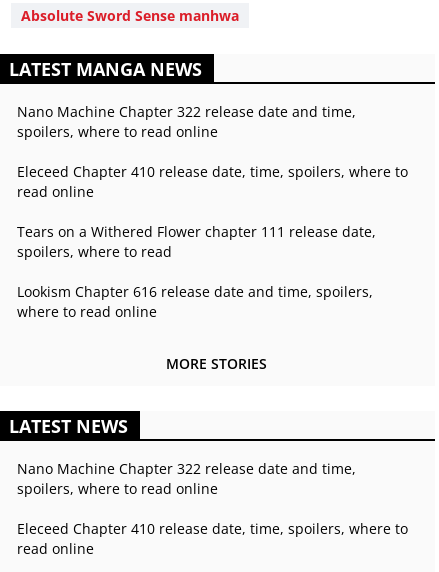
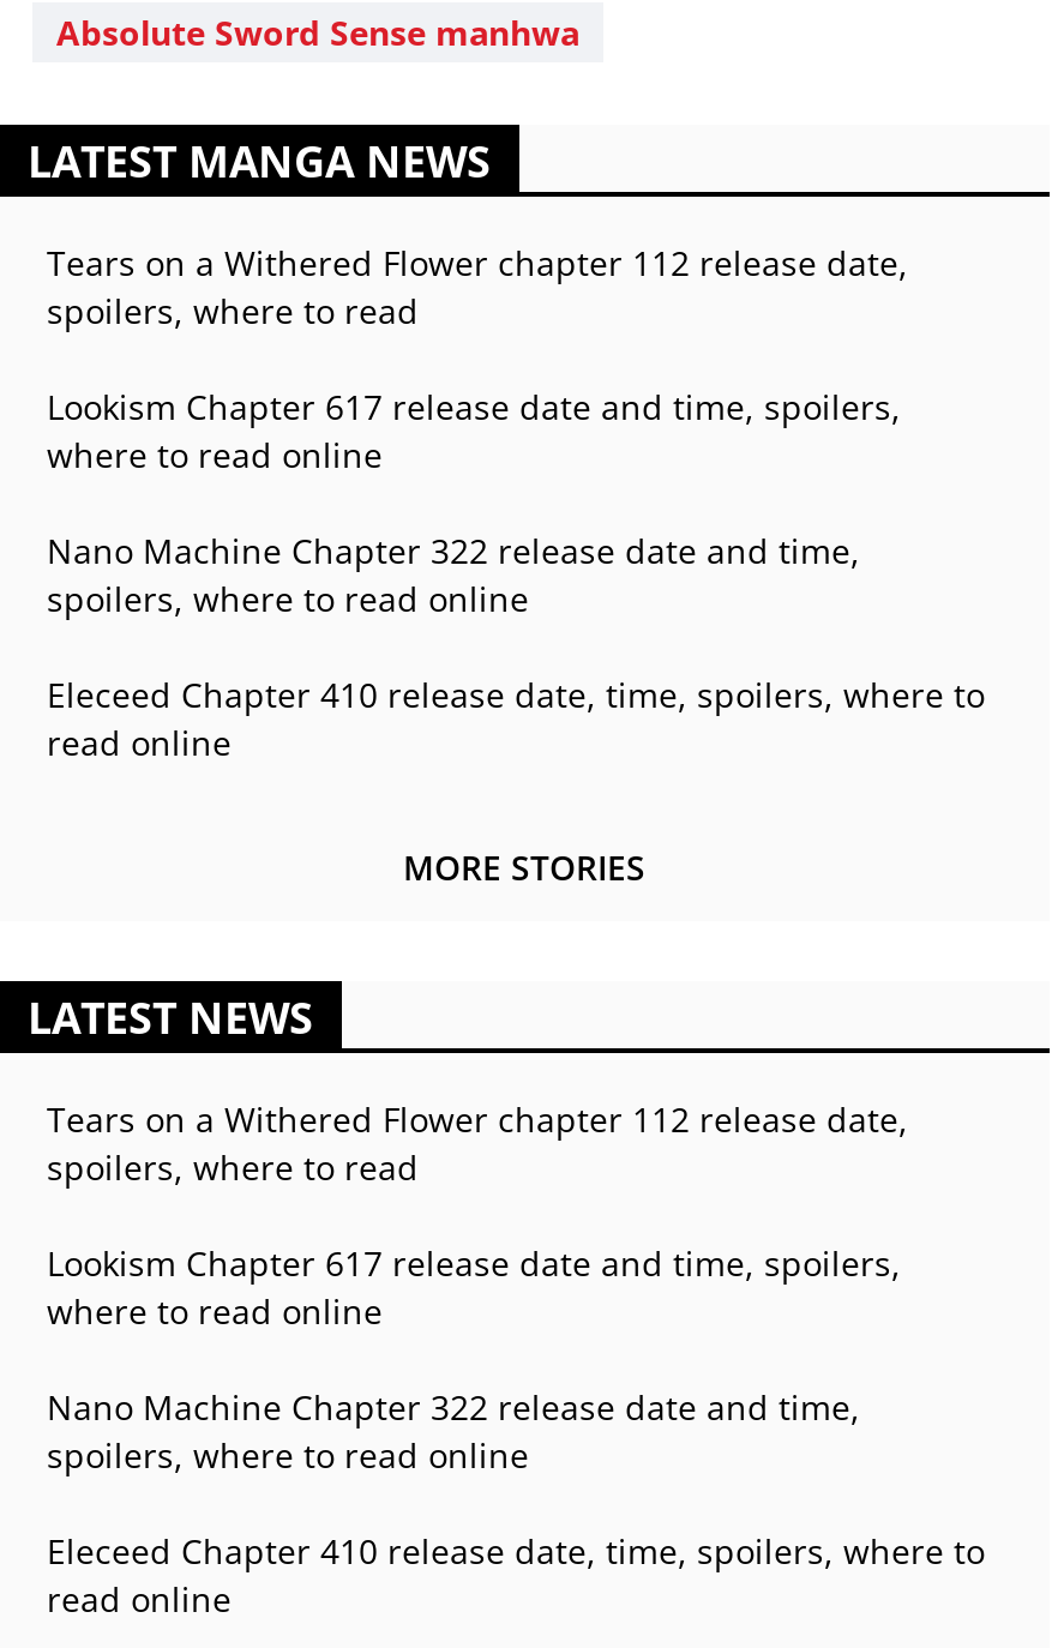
+ Tears on a Withered Flower chapter 112 release date,
+ spoilers, where to read
+ Lookism Chapter 617 release date and time, spoilers,
+ where to read online

- Tears on a Withered Flower chapter 111 release date,
- spoilers, where to read
- Lookism Chapter 616 release date and time, spoilers,
- where to read online

+ Tears on a Withered Flower chapter 112 release date,
+ spoilers, where to read
+ Lookism Chapter 617 release date and time, spoilers,
+ where to read online
